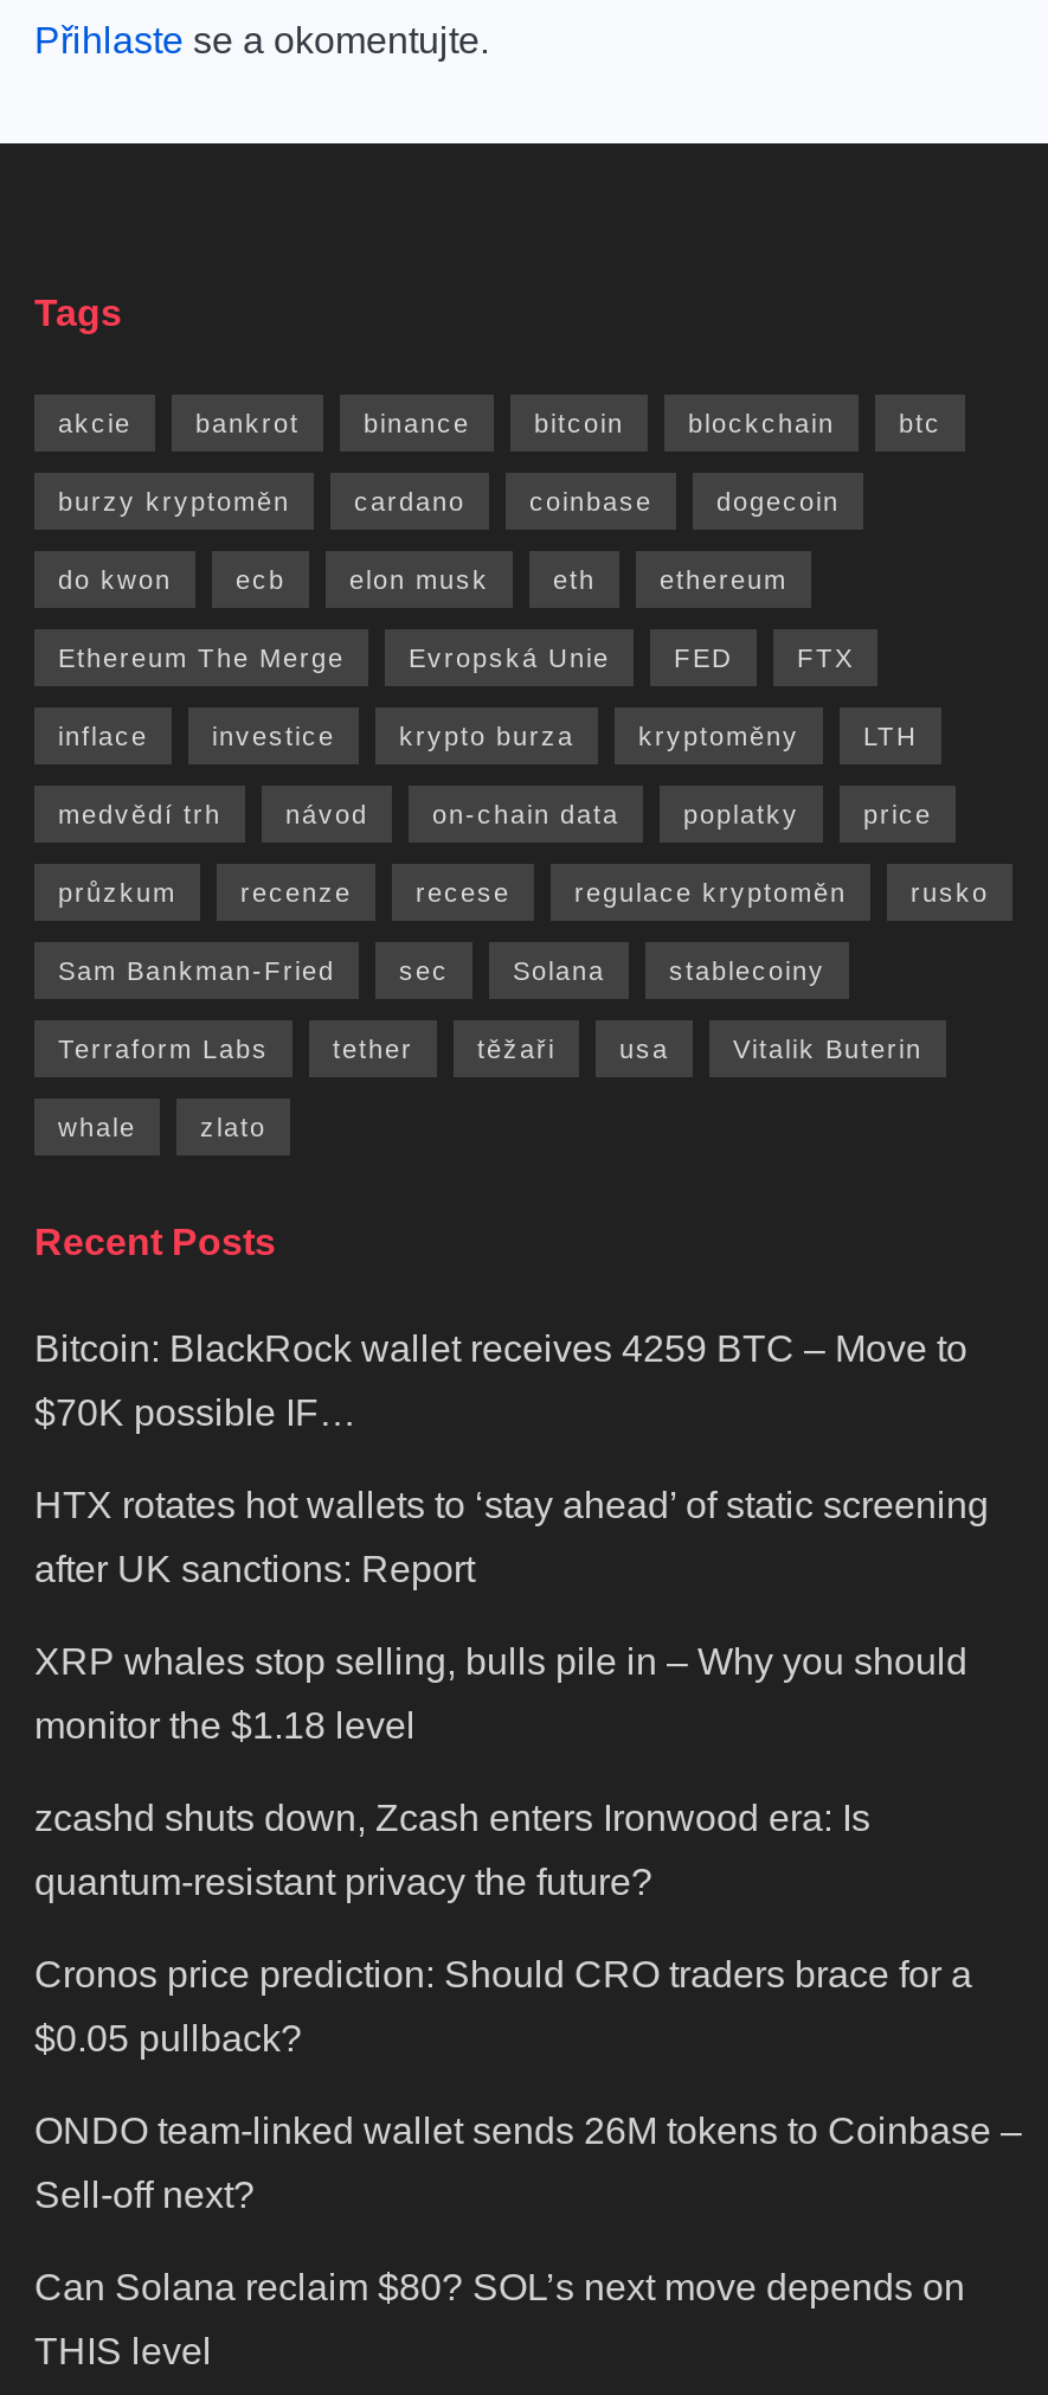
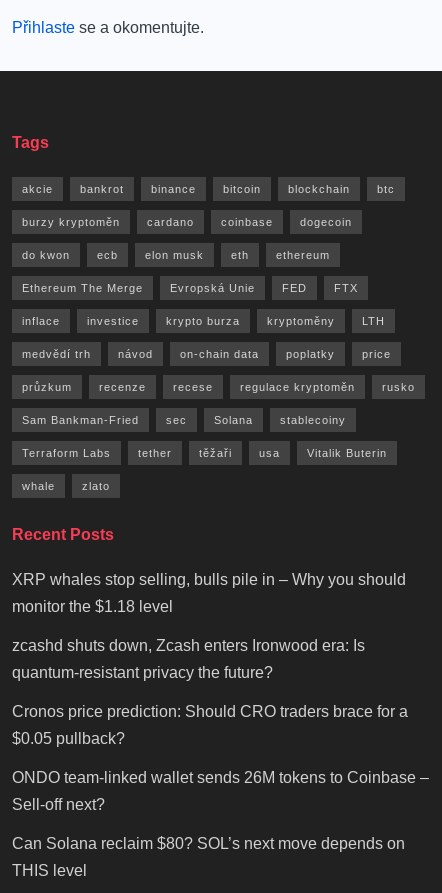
- Bitcoin: BlackRock wallet receives 4259 BTC – Move to
- $70K possible IF…
- HTX rotates hot wallets to ‘stay ahead’ of static screening
- after UK sanctions: Report
